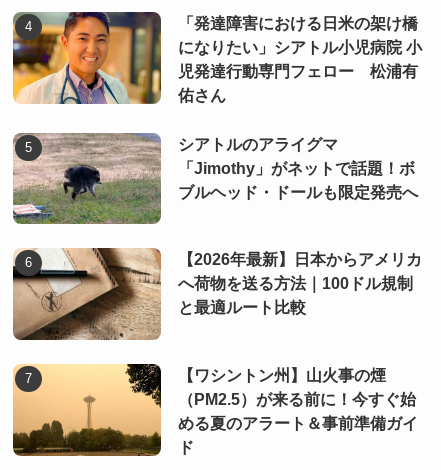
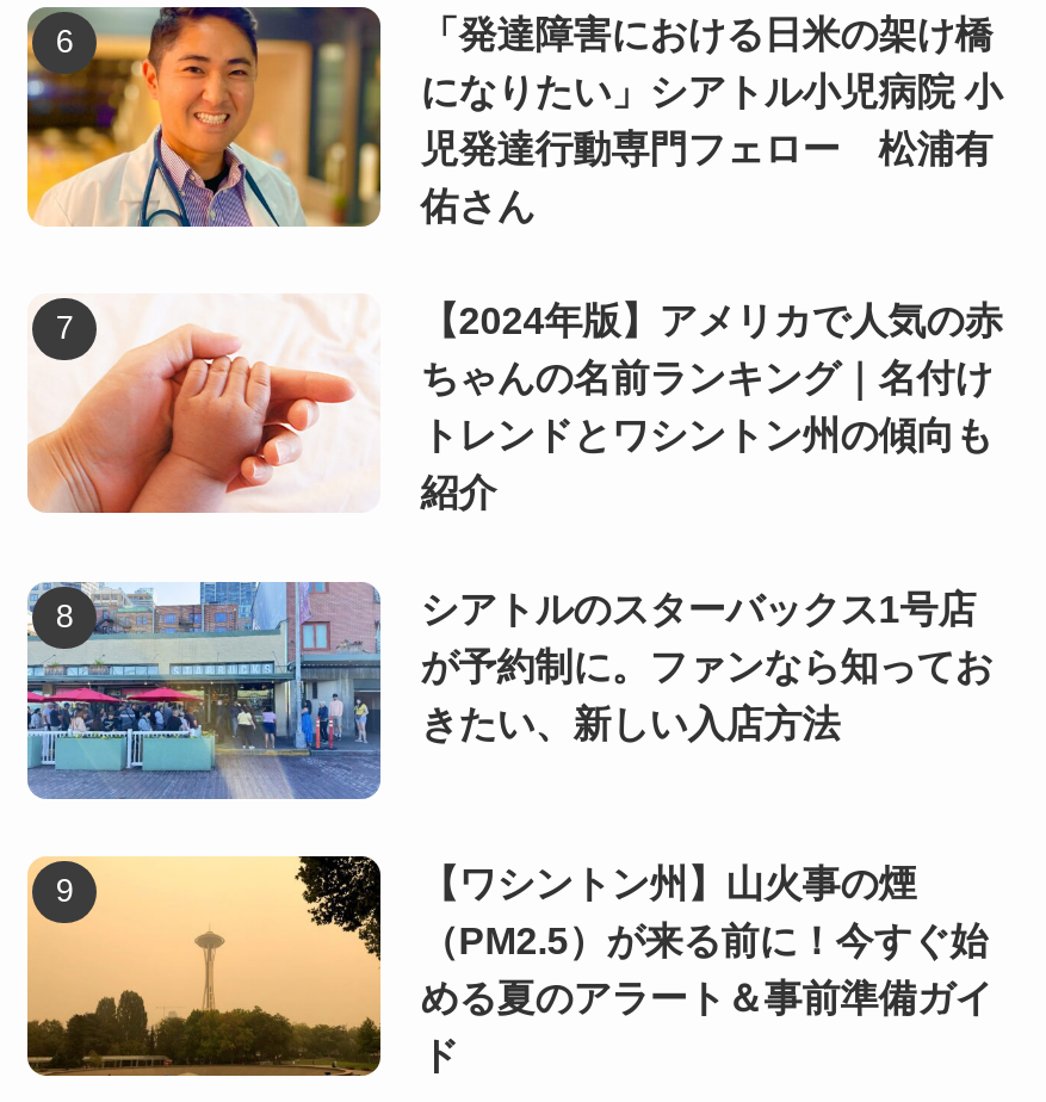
- [image]
- シアトルのアライグマ
- 「Jimothy」がネットで話題！ボ
- ブルヘッド・ドールも限定発売へ
+ [image]
+ 【2024年版】アメリカで人気の赤
+ ちゃんの名前ランキング｜名付け
+ トレンドとワシントン州の傾向も
+ 紹介

- [image]
- 【2026年最新】日本からアメリカ
- へ荷物を送る方法｜100ドル規制
- と最適ルート比較
+ [image]
+ シアトルのスターバックス1号店
+ が予約制に。ファンなら知ってお
+ きたい、新しい入店方法
